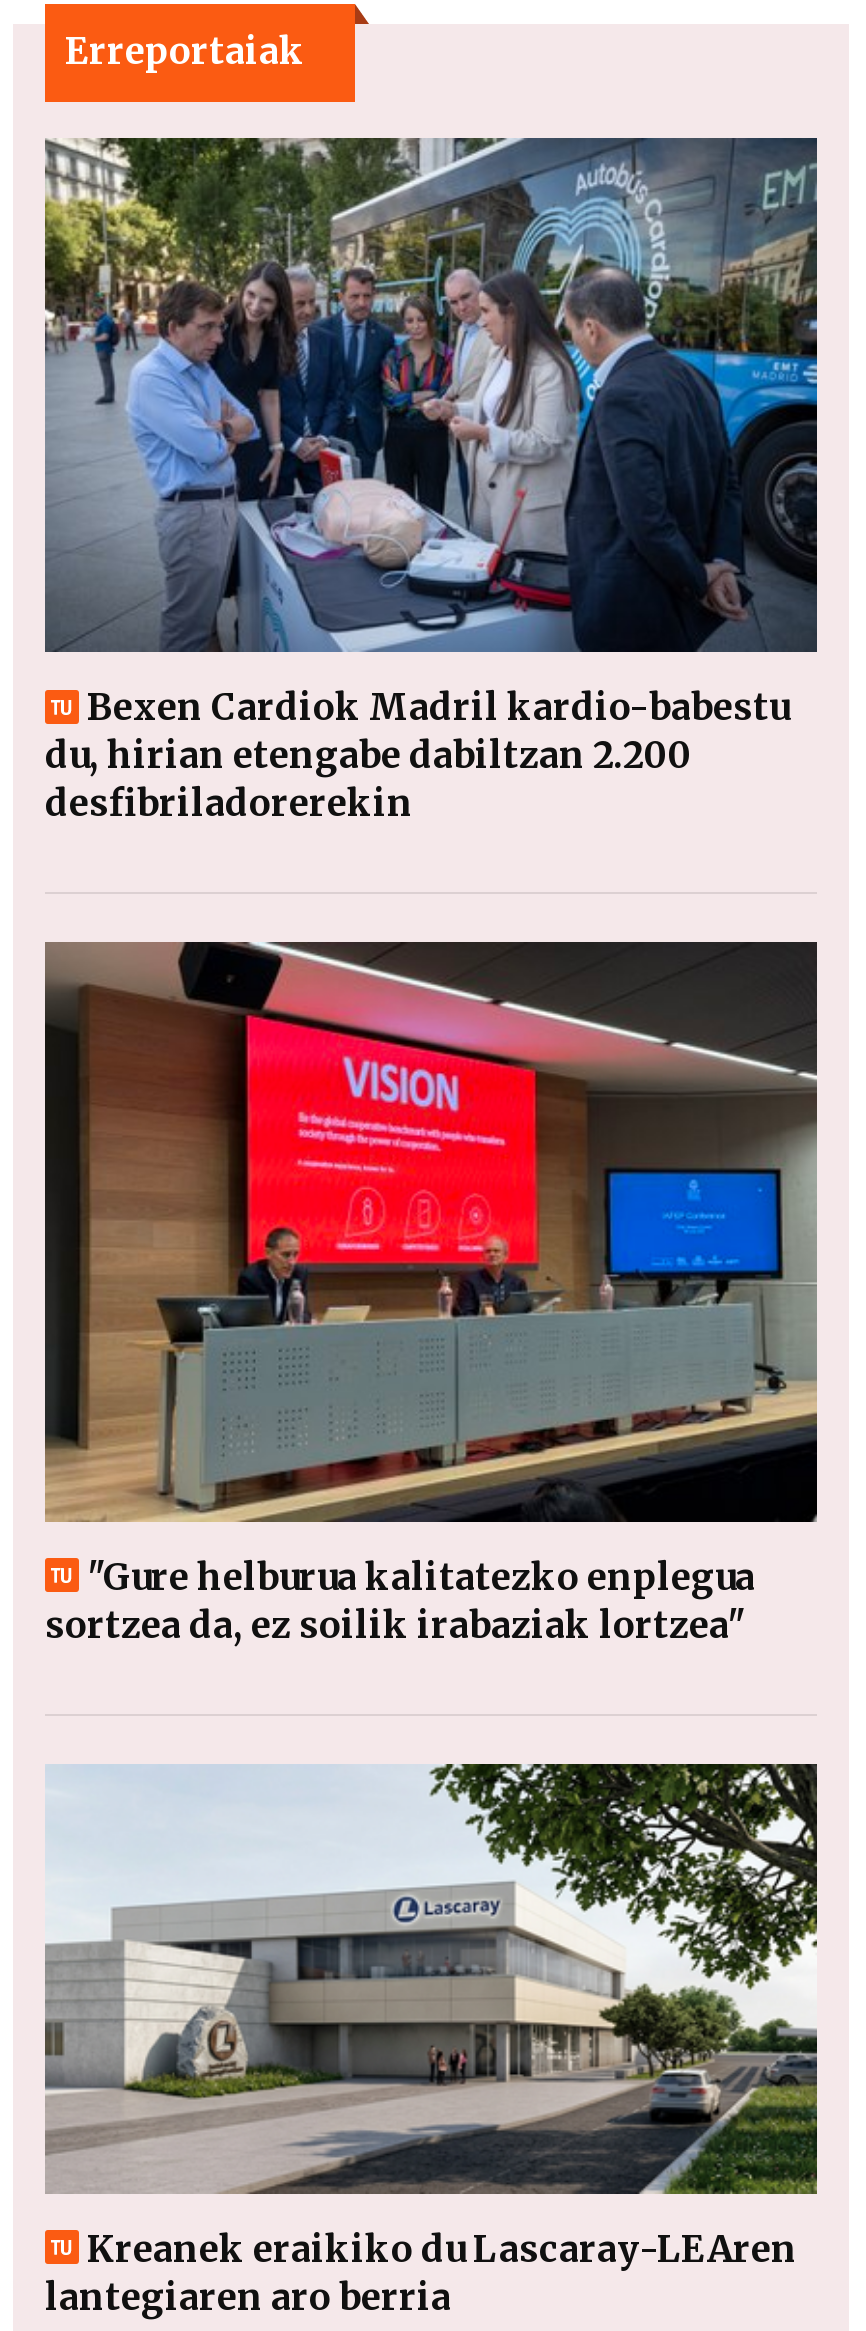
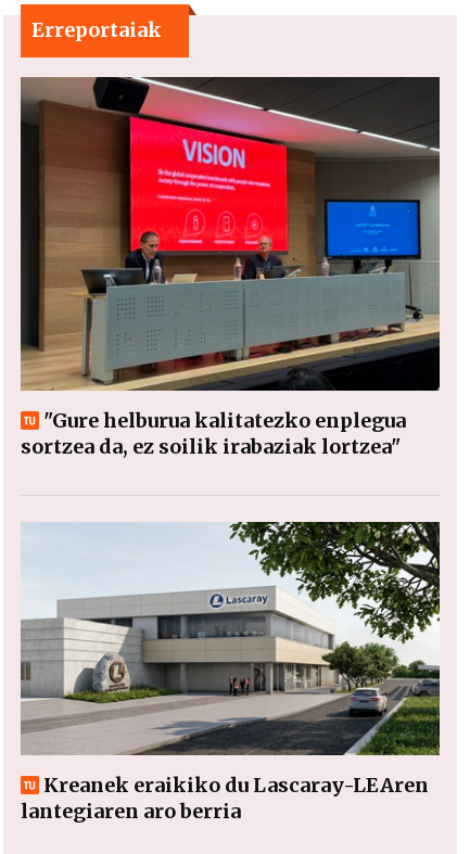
- [image]
- Bexen Cardiok Madril kardio-babestu
- du, hirian etengabe dabiltzan 2.200
- desfibriladorerekin
